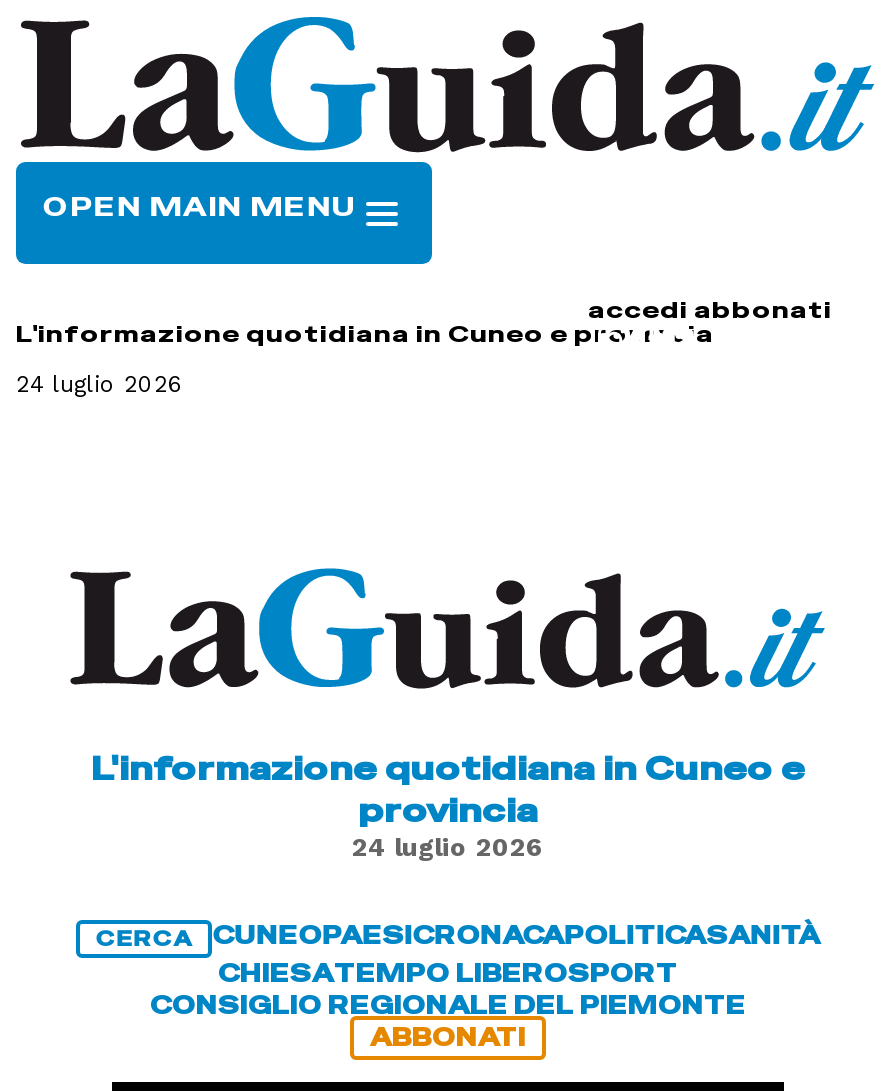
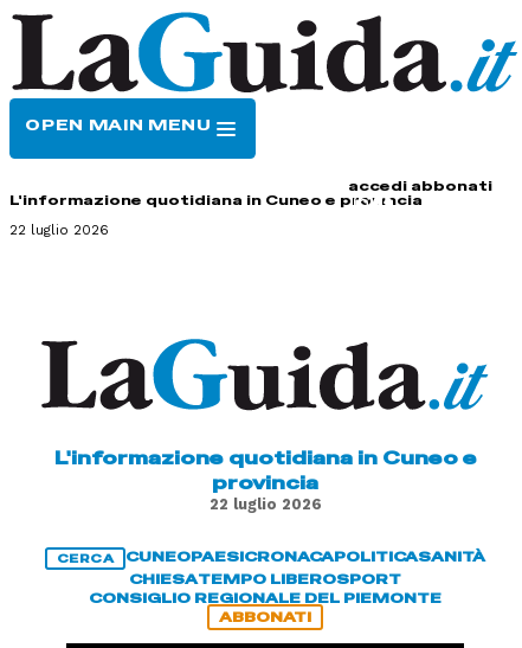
- 24 luglio 2026
+ 22 luglio 2026

- 24 luglio 2026
+ 22 luglio 2026
